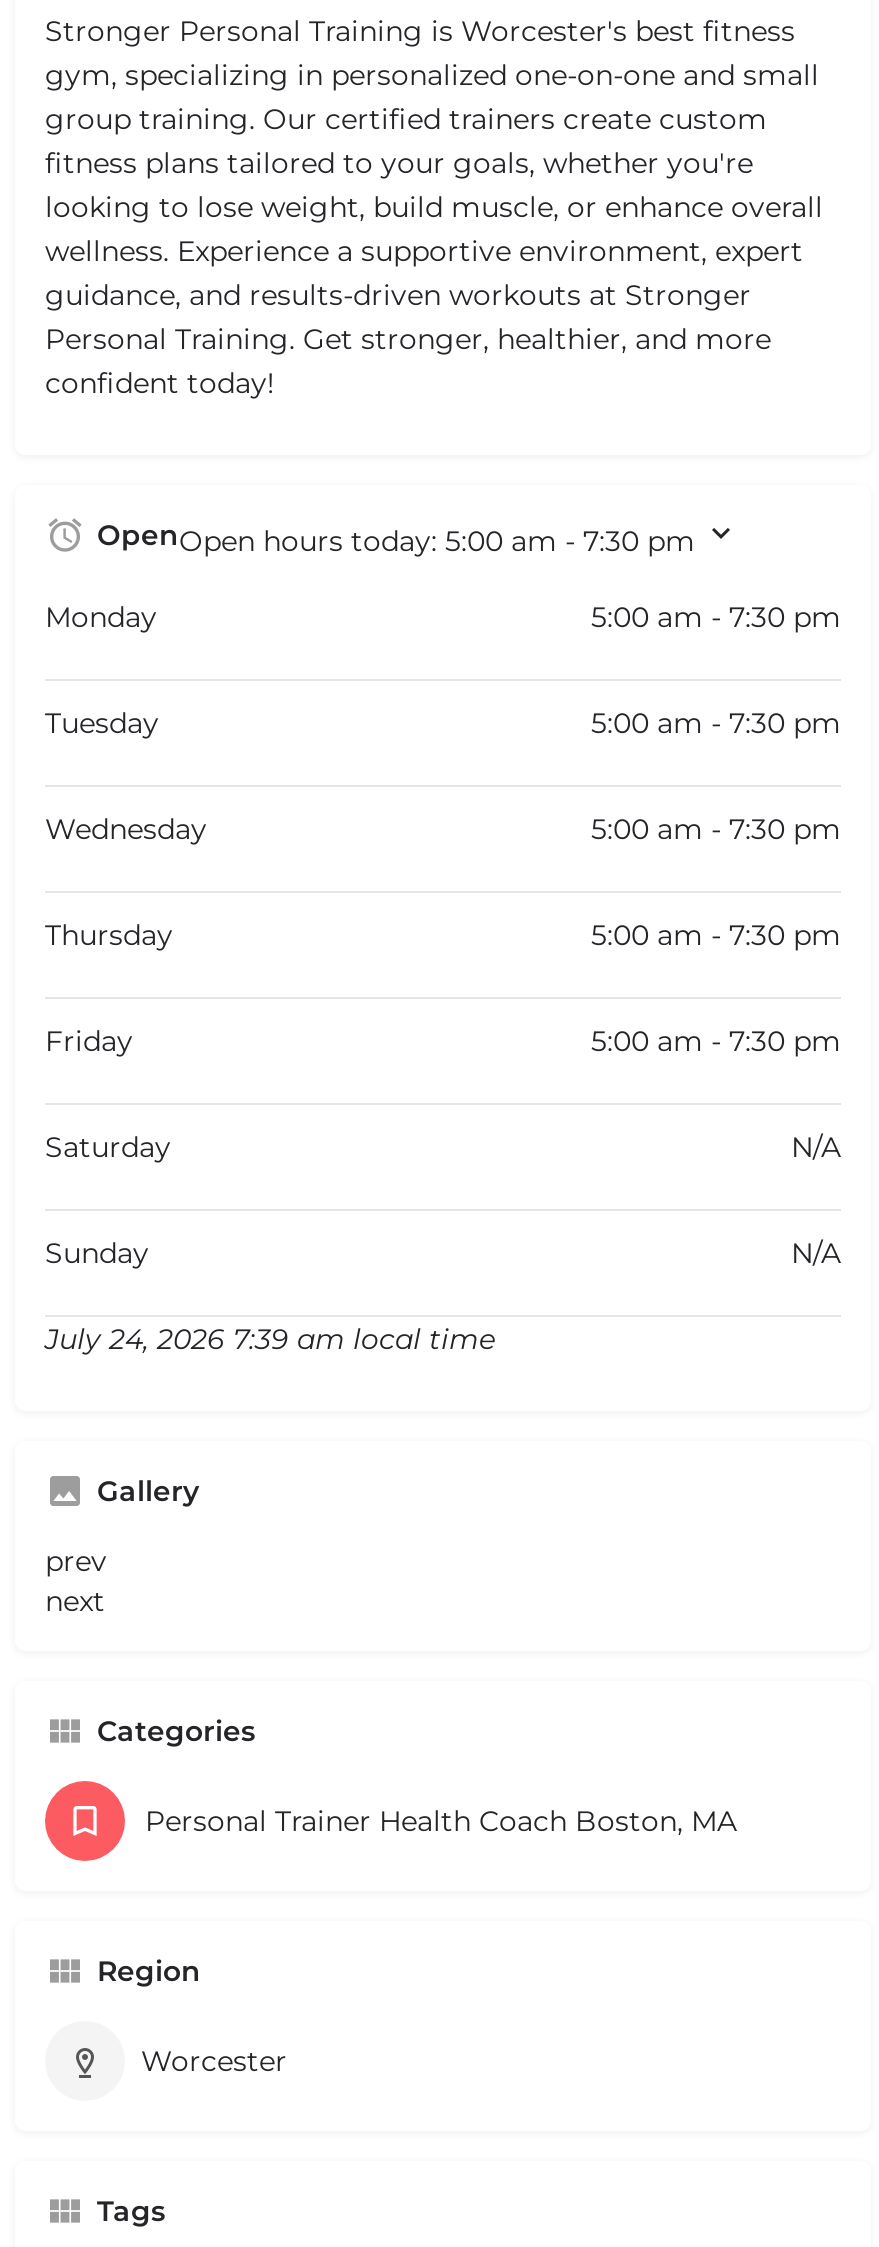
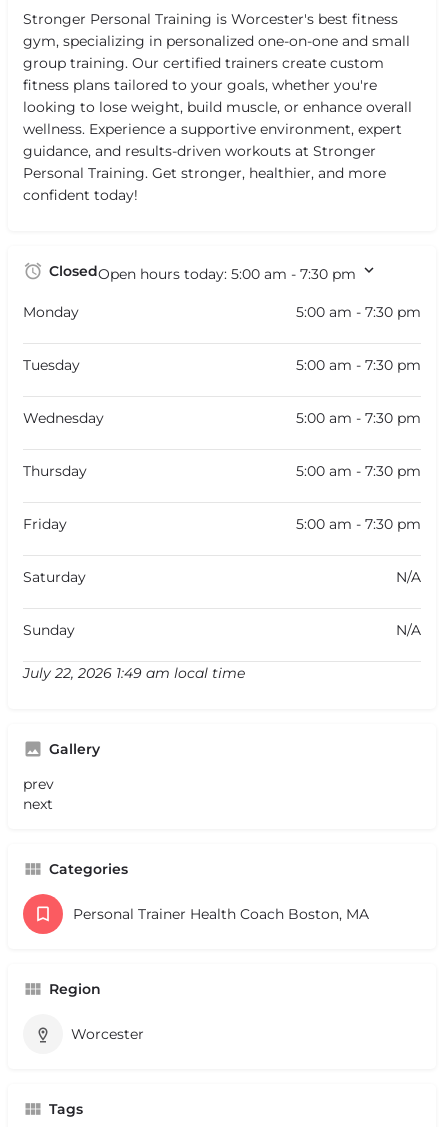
- OpenOpen hours today: 5:00 am - 7:30 pm
+ ClosedOpen hours today: 5:00 am - 7:30 pm

- July 24, 2026 7:39 am local time
+ July 22, 2026 1:49 am local time
